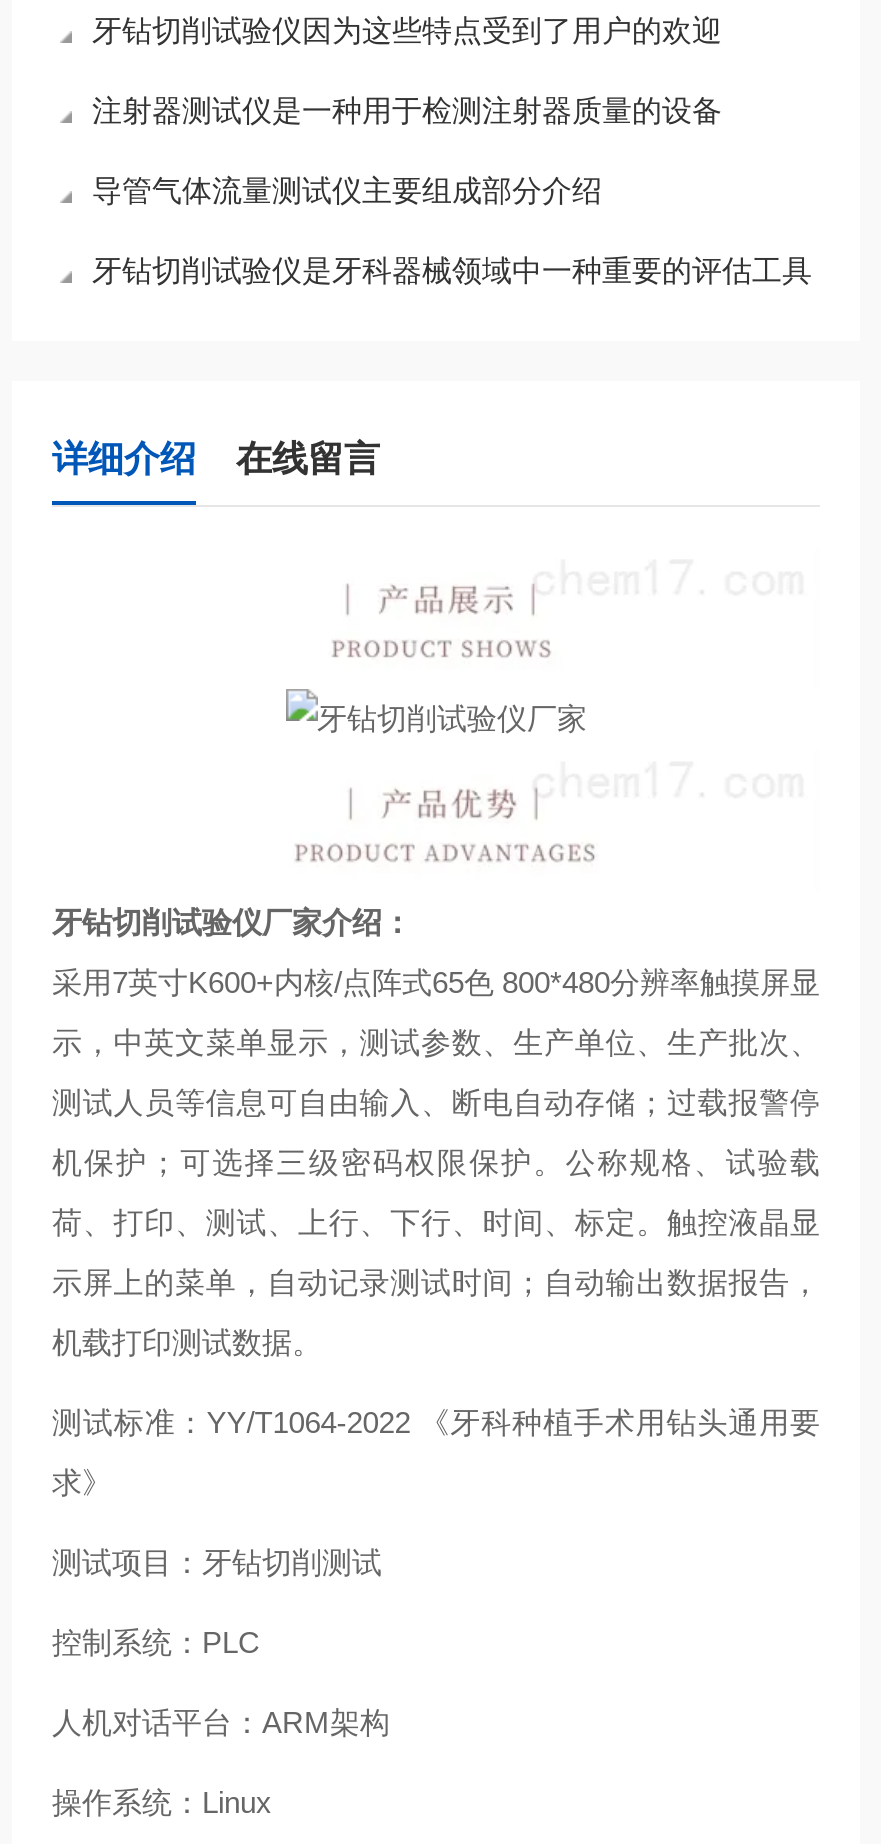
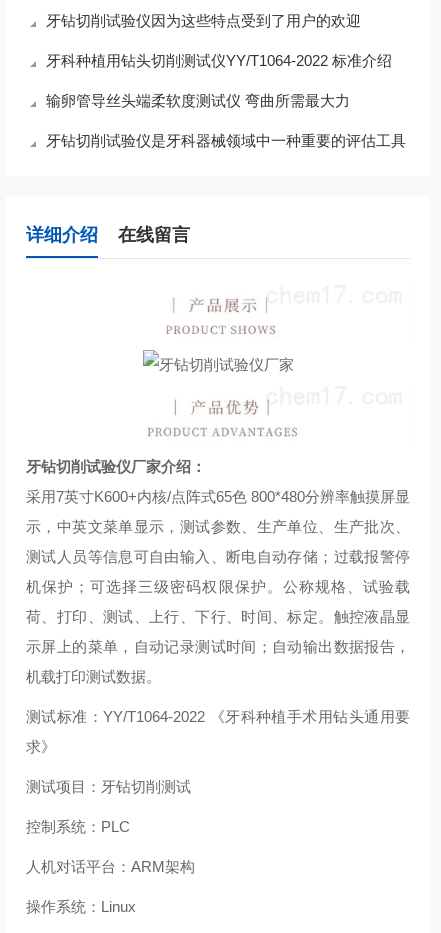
- 注射器测试仪是一种用于检测注射器质量的设备
+ 牙科种植用钻头切削测试仪YY/T1064-2022 标准介绍

- 导管气体流量测试仪主要组成部分介绍
+ 输卵管导丝头端柔软度测试仪 弯曲所需最大力
